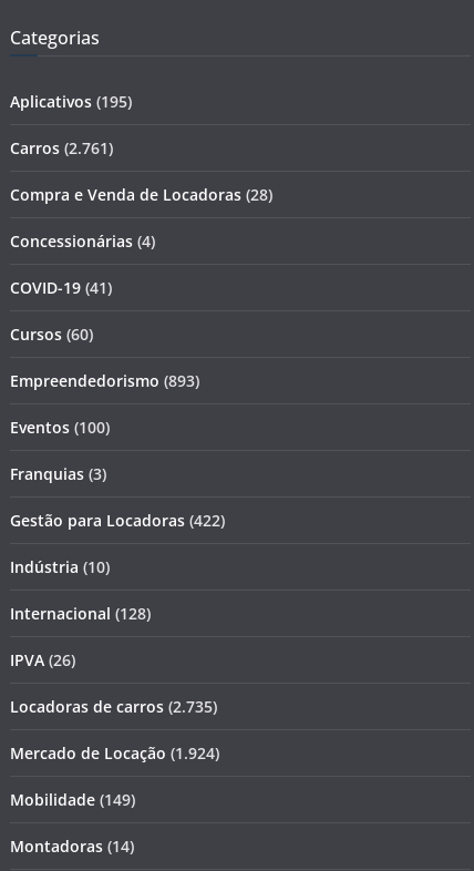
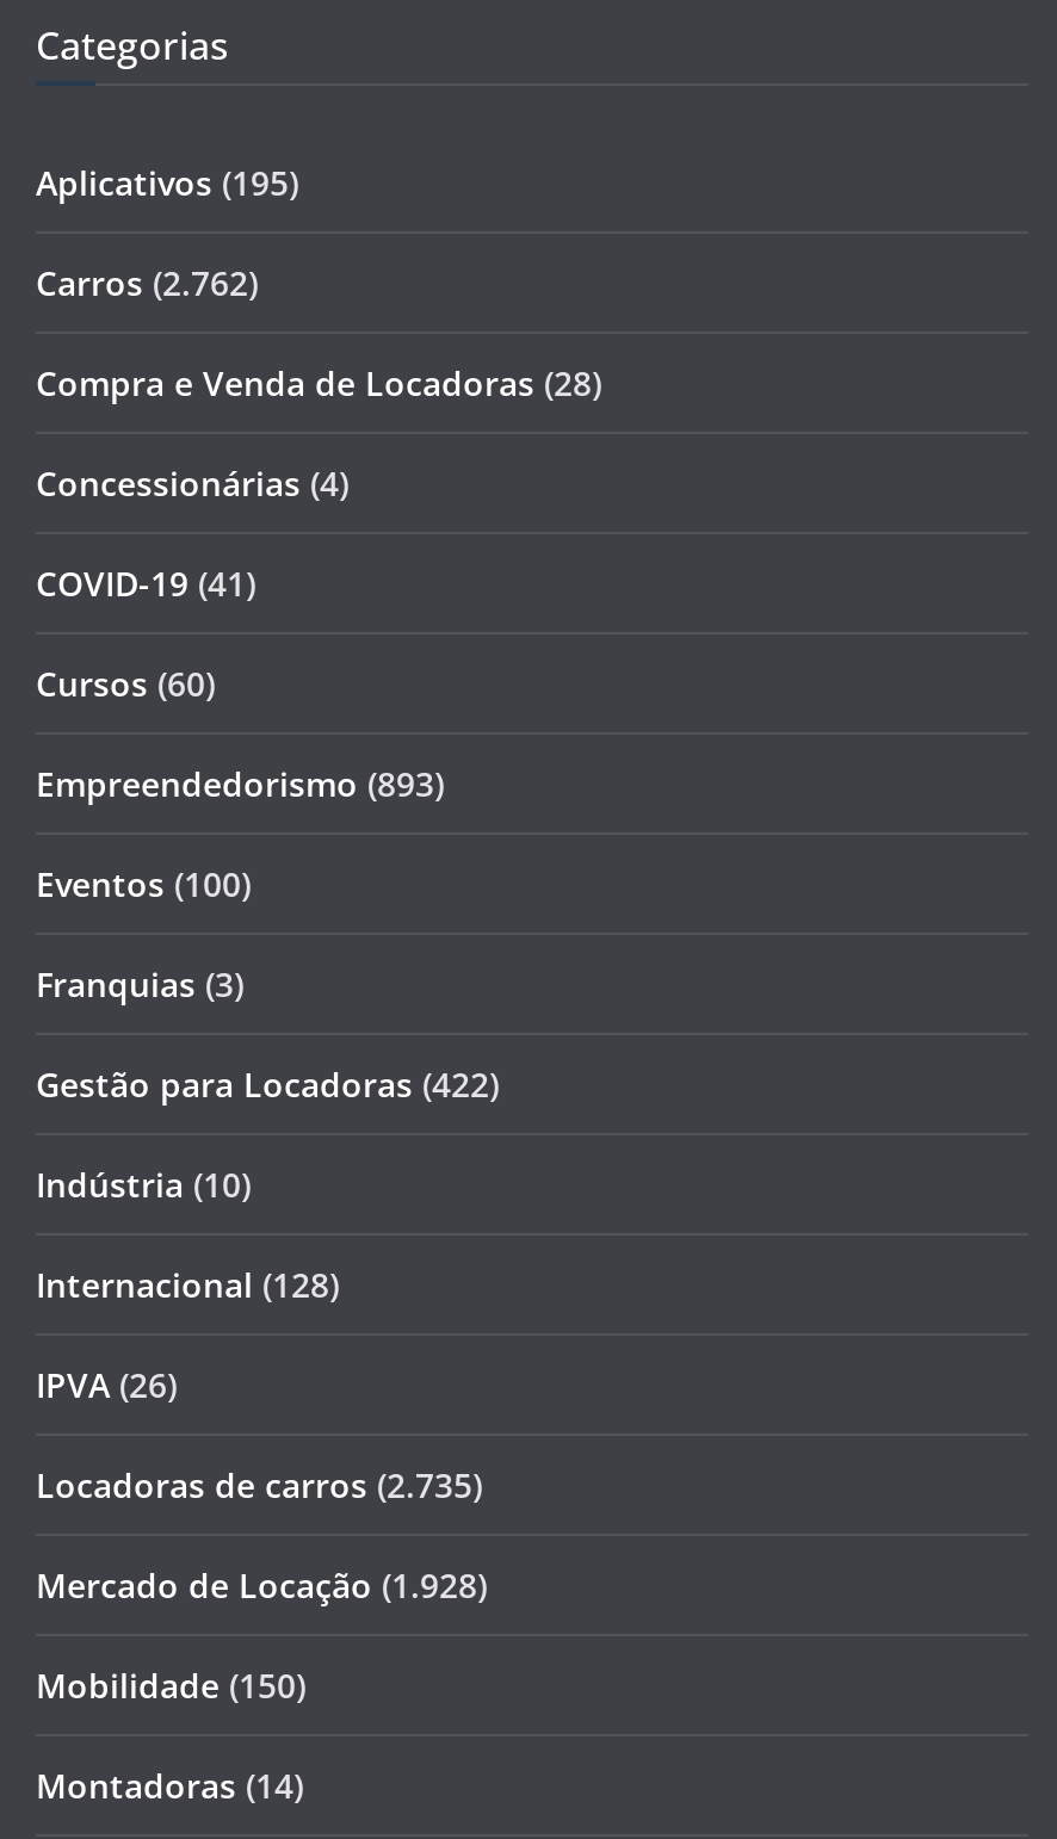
- Carros (2.761)
+ Carros (2.762)

- Mercado de Locação (1.924)
+ Mercado de Locação (1.928)

- Mobilidade (149)
+ Mobilidade (150)
